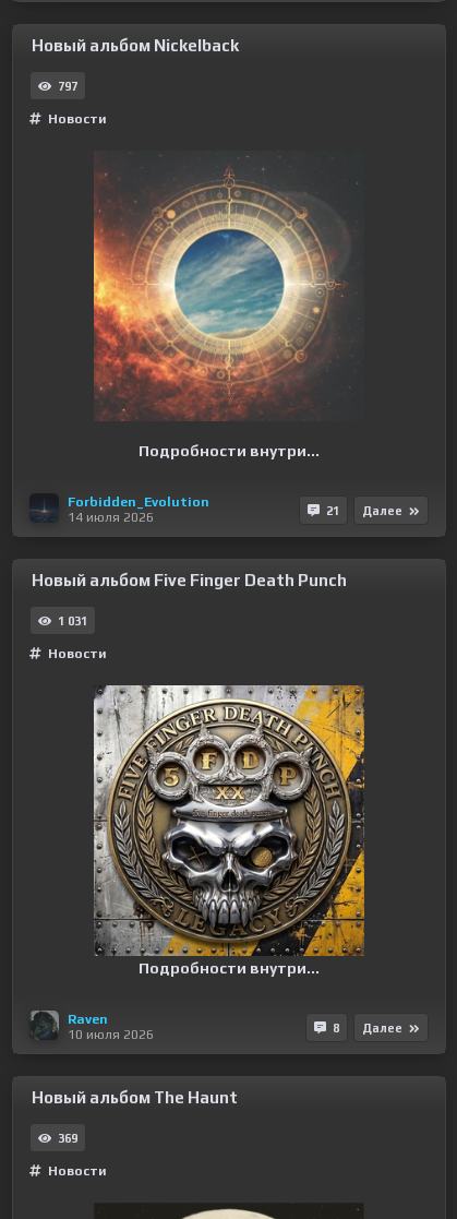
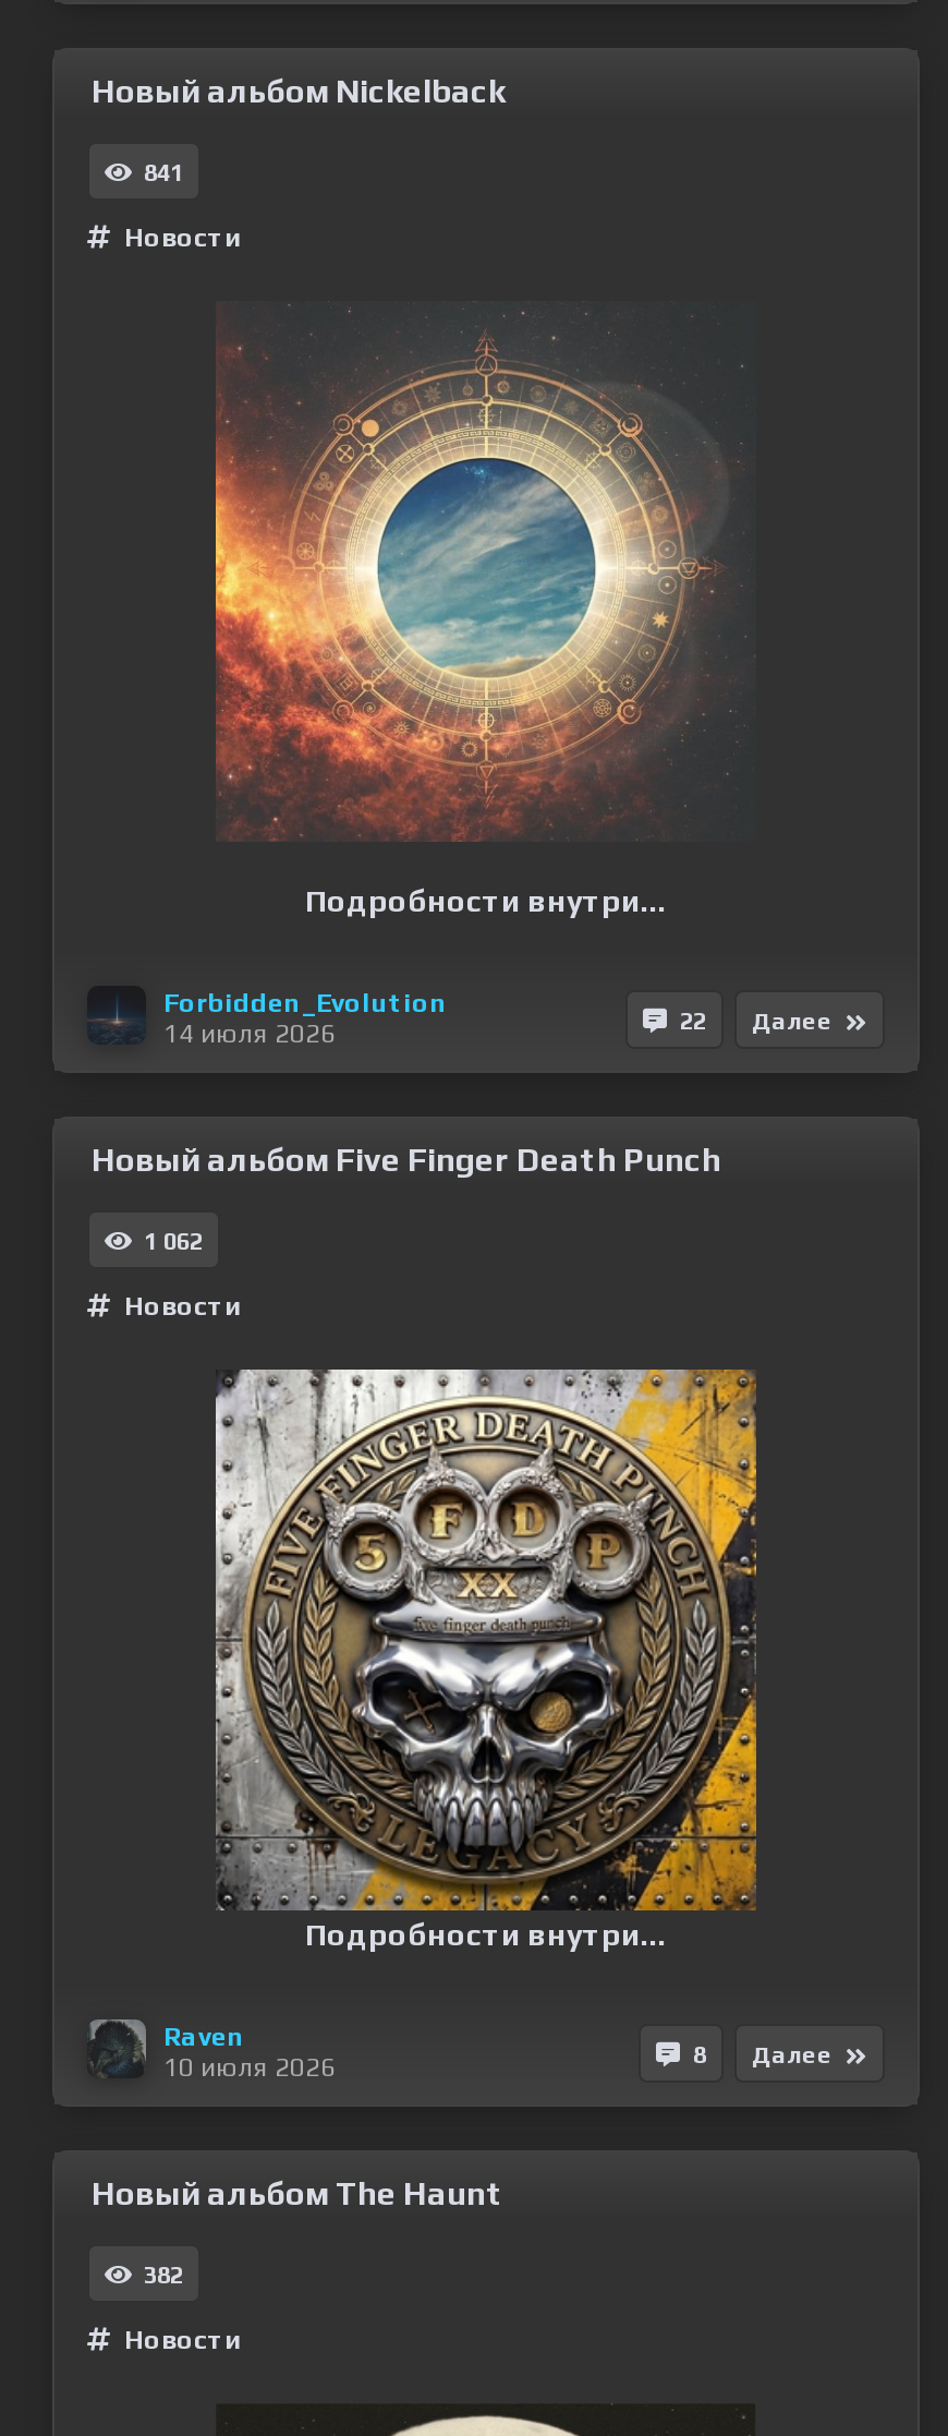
- 797
+ 841

- 21 Далее
+ 22 Далее

- 1 031
+ 1 062

- 369
+ 382
